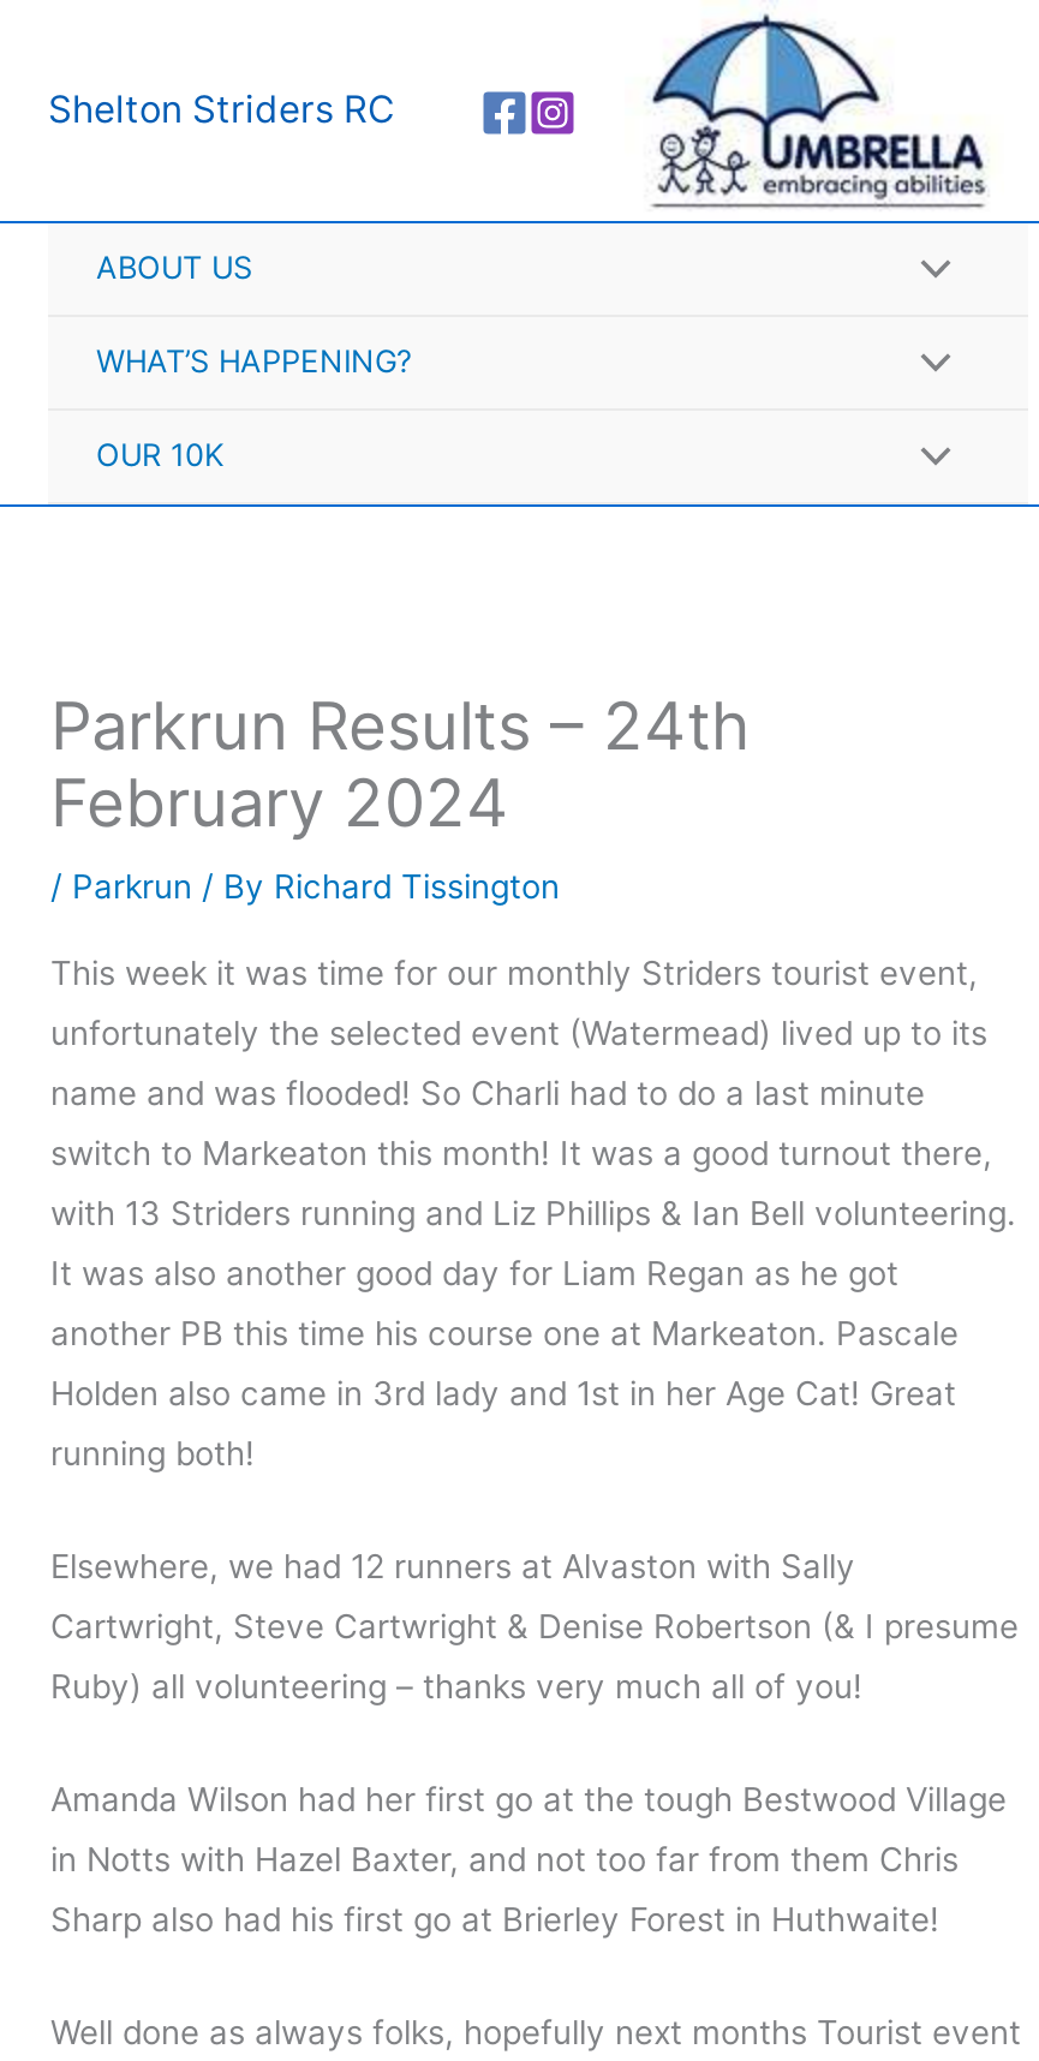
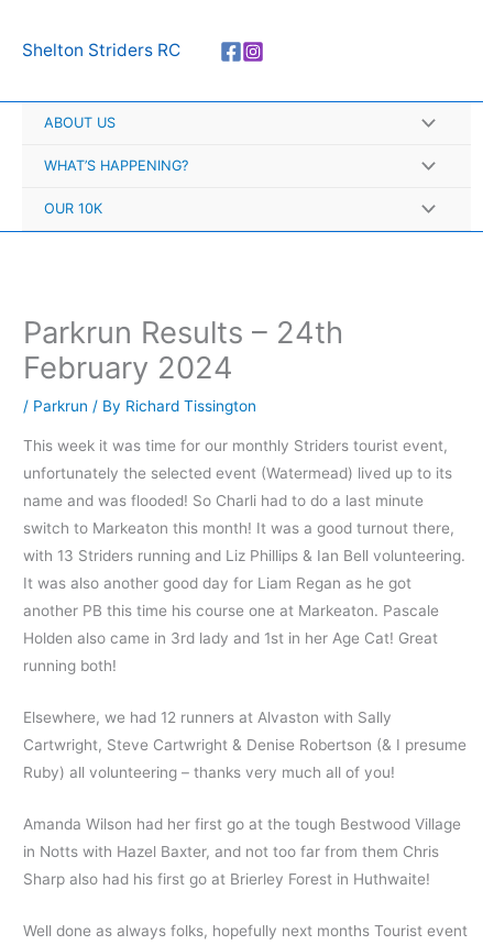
- [image]
